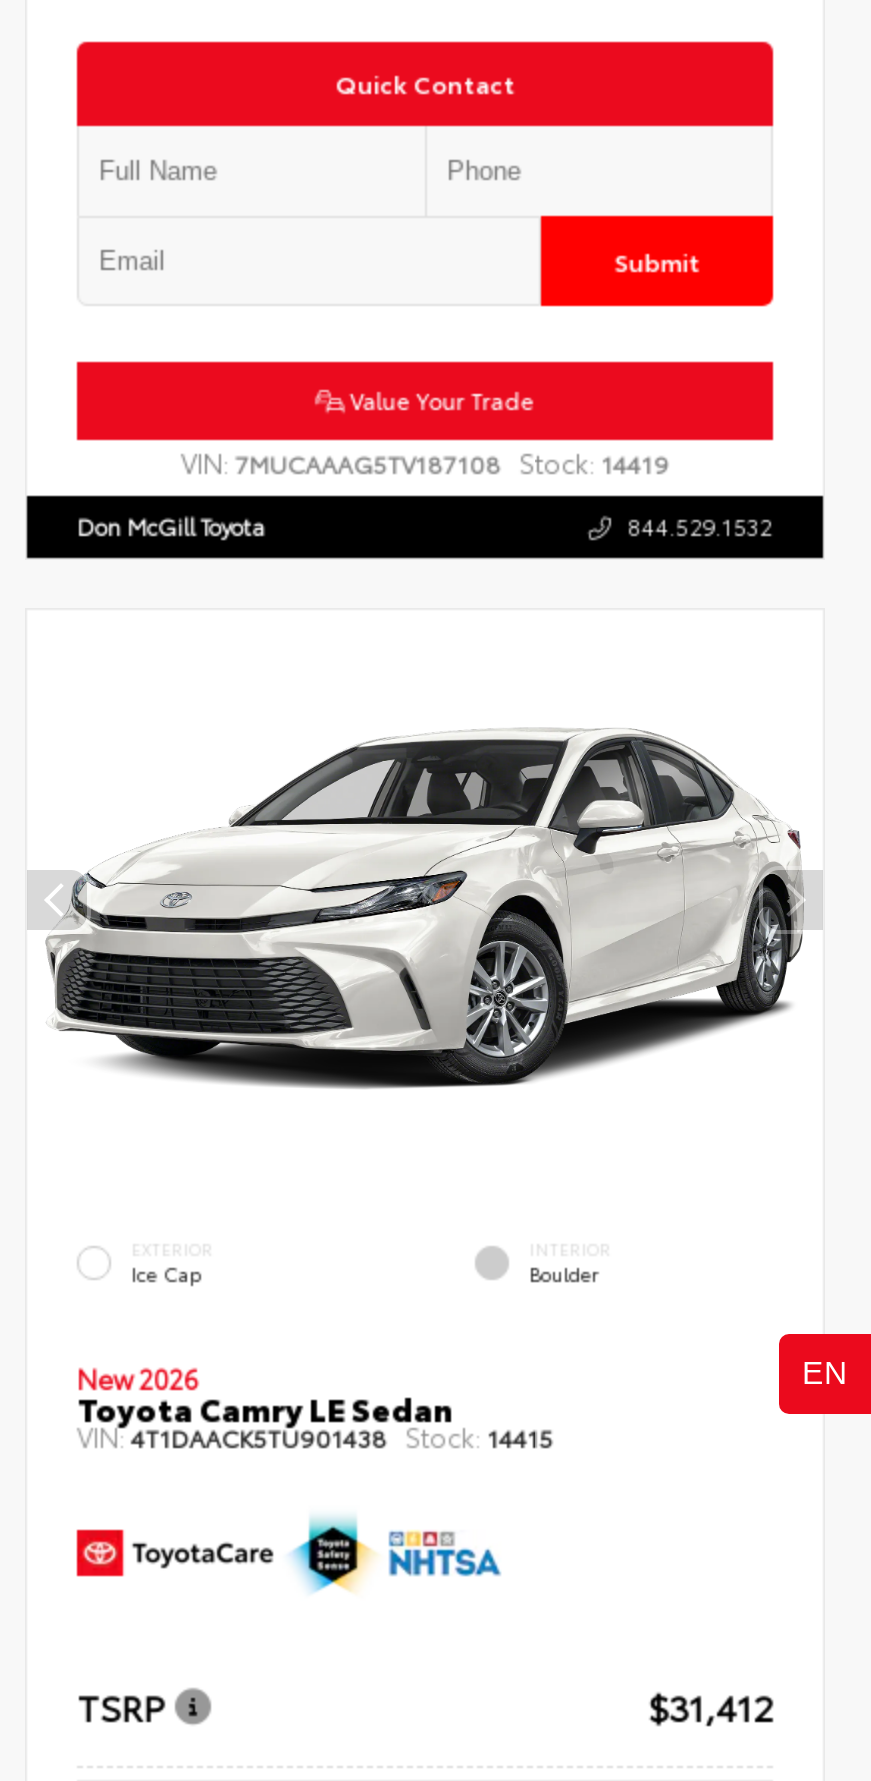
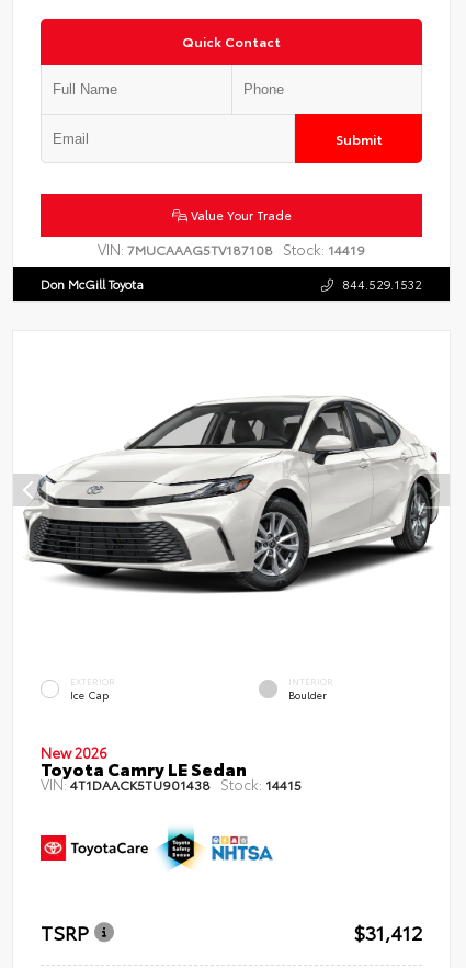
- [image]
